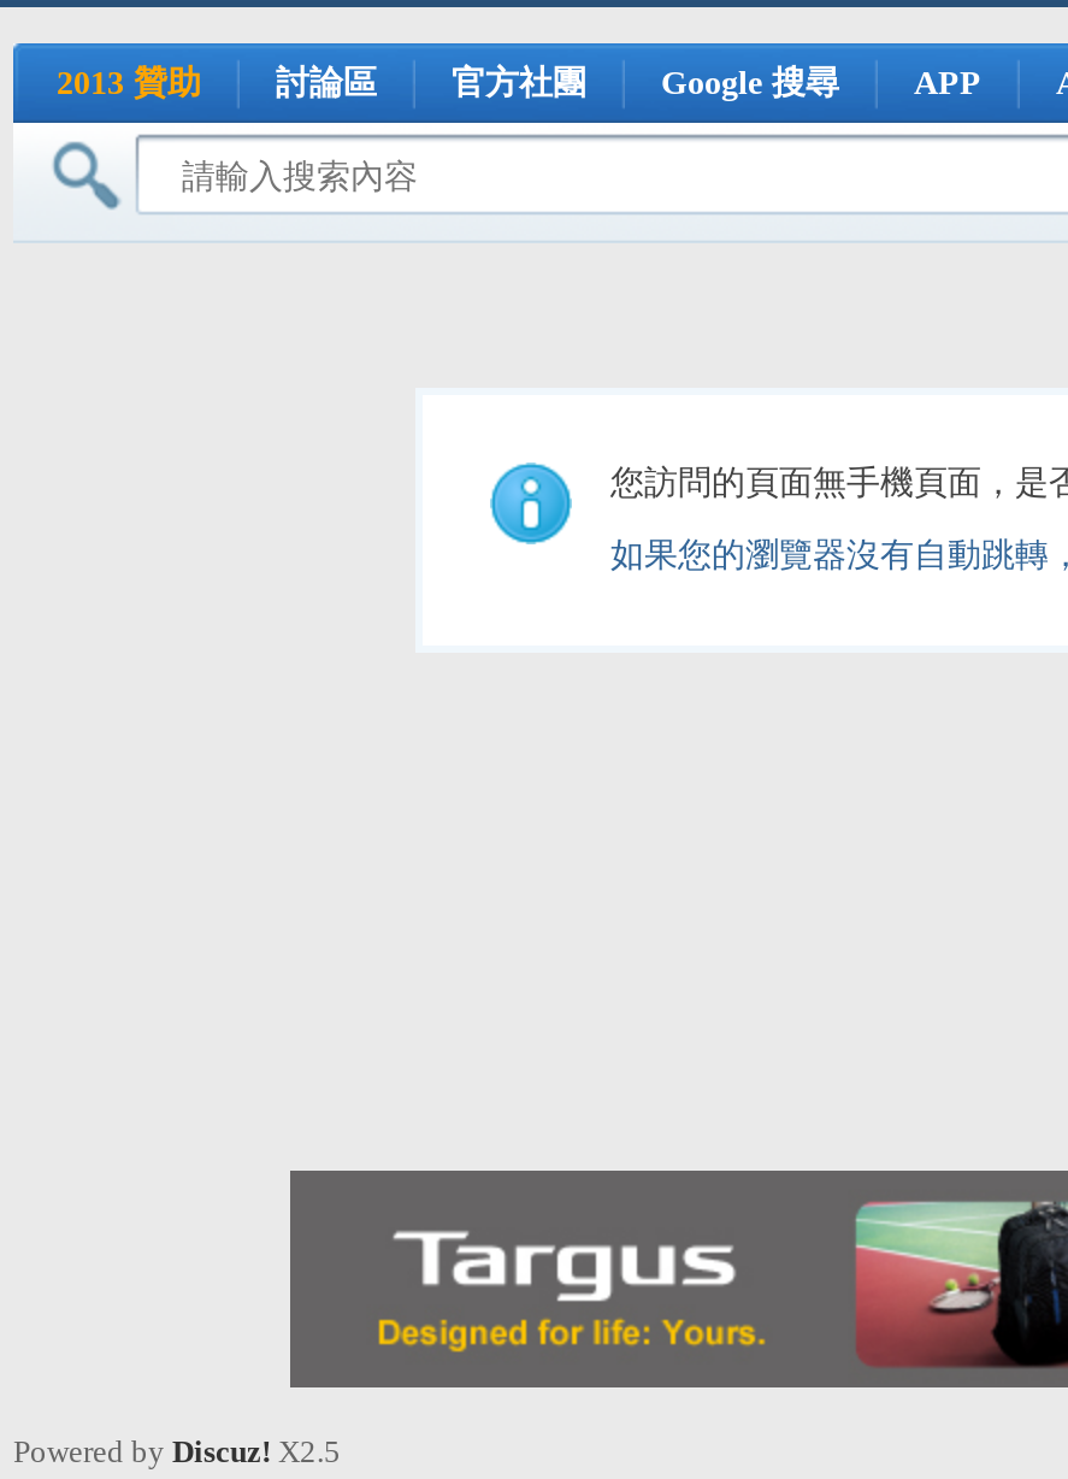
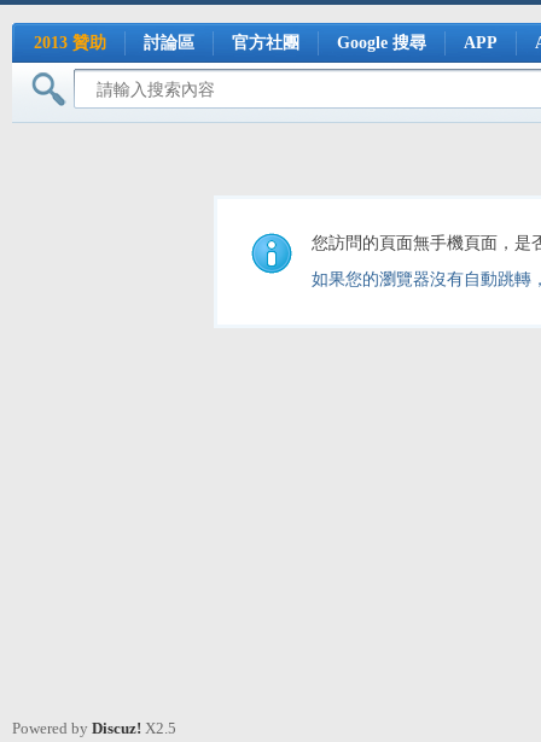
- [image]
